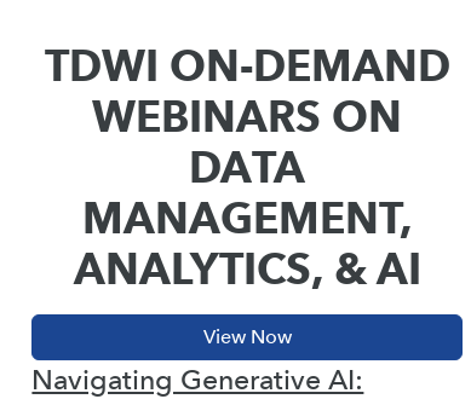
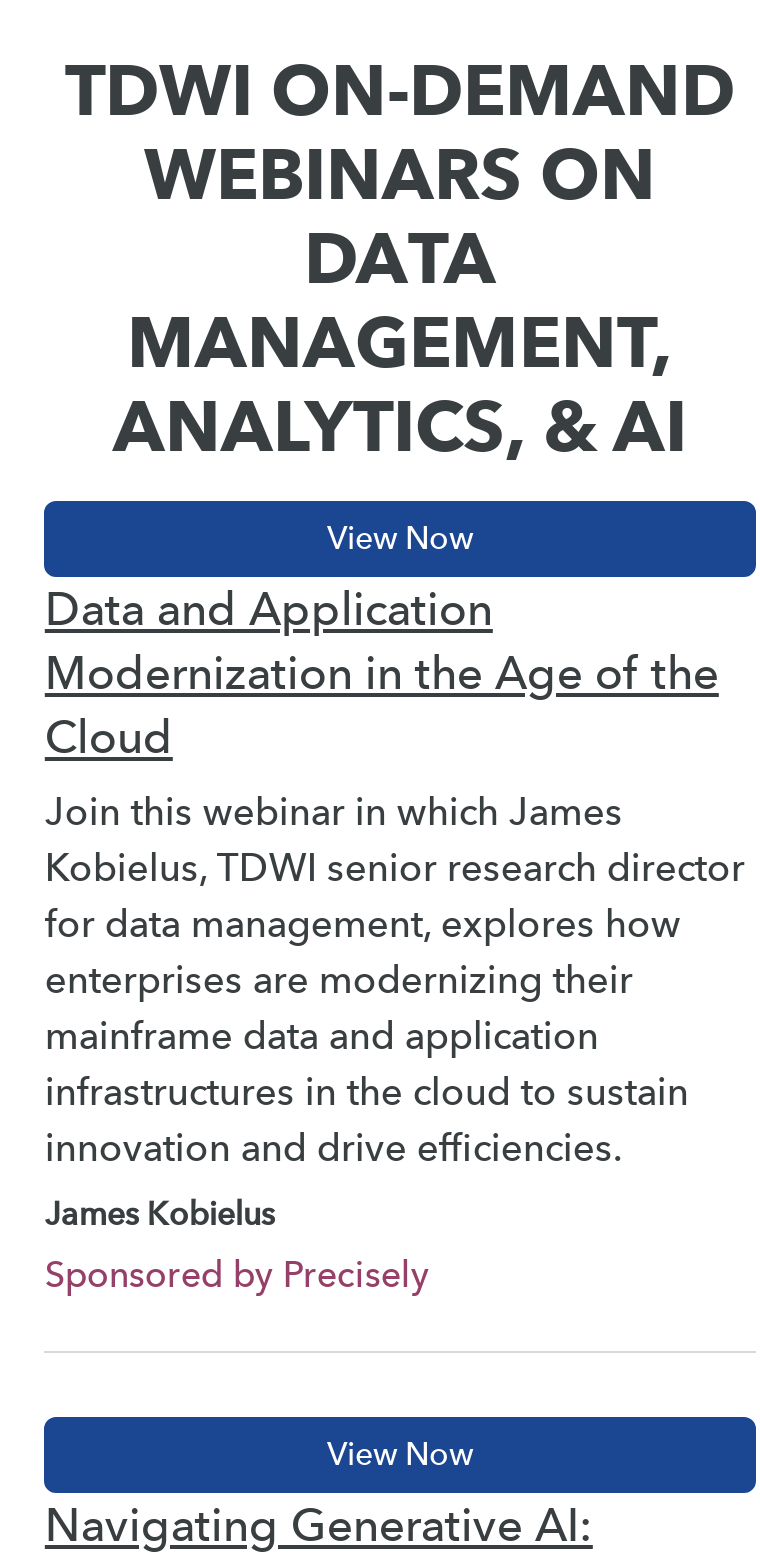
+ Data and Application
+ Modernization in the Age of the
+ Cloud
+ Join this webinar in which James
+ Kobielus, TDWI senior research director
+ for data management, explores how
+ enterprises are modernizing their
+ mainframe data and application
+ infrastructures in the cloud to sustain
+ innovation and drive efficiencies.
+ James Kobielus
+ Sponsored by Precisely
